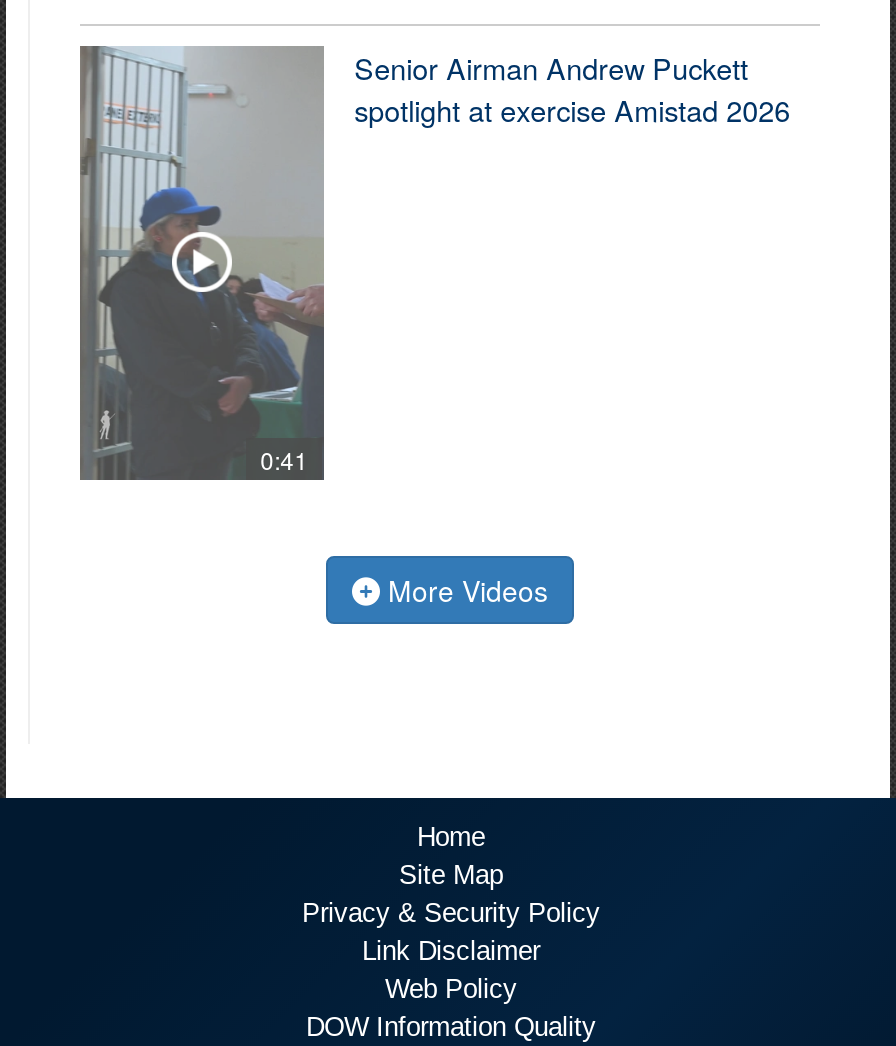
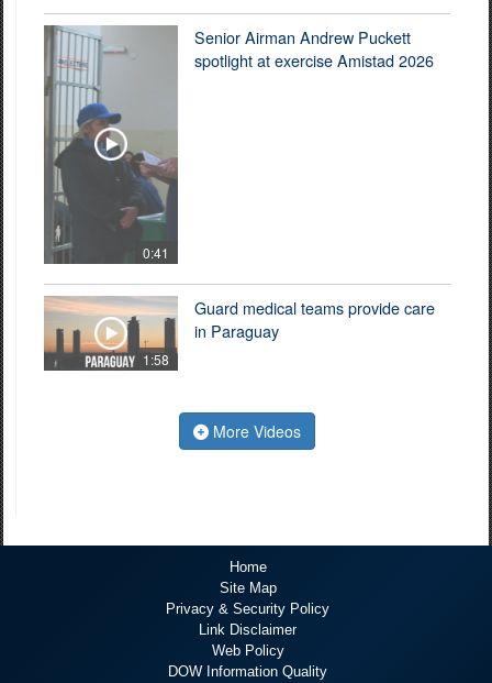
+ [image]
+ 1:58

+ Guard medical teams provide care
+ in Paraguay
